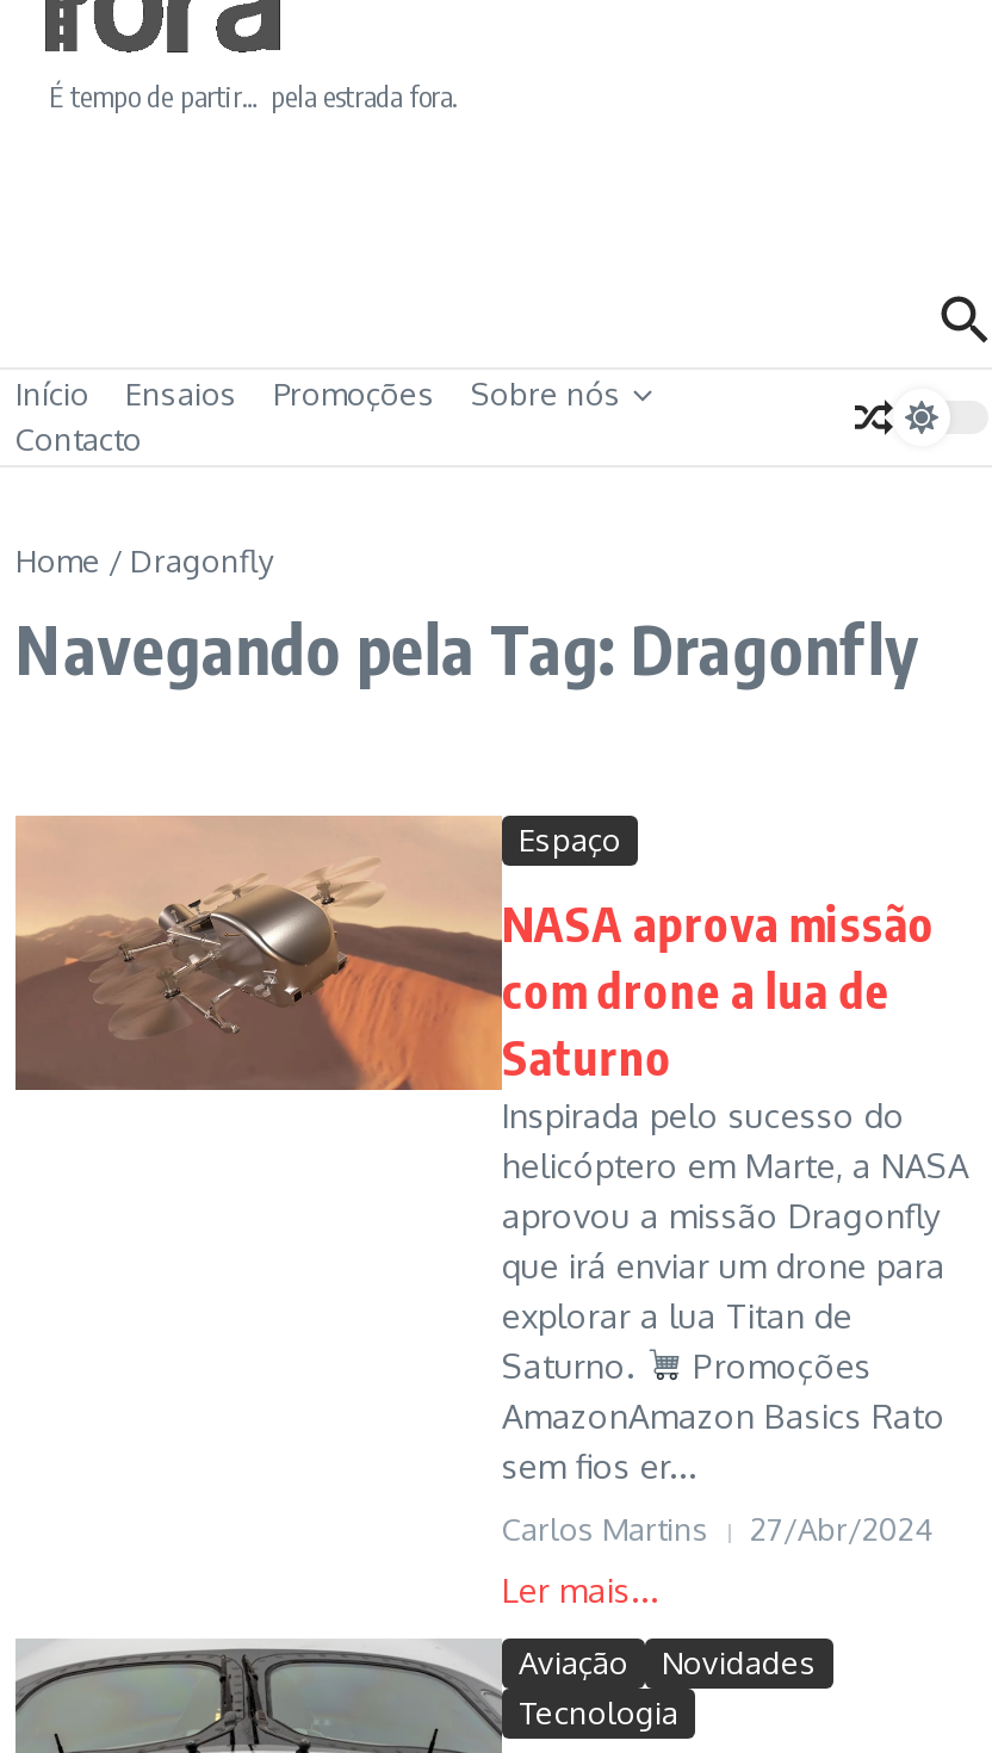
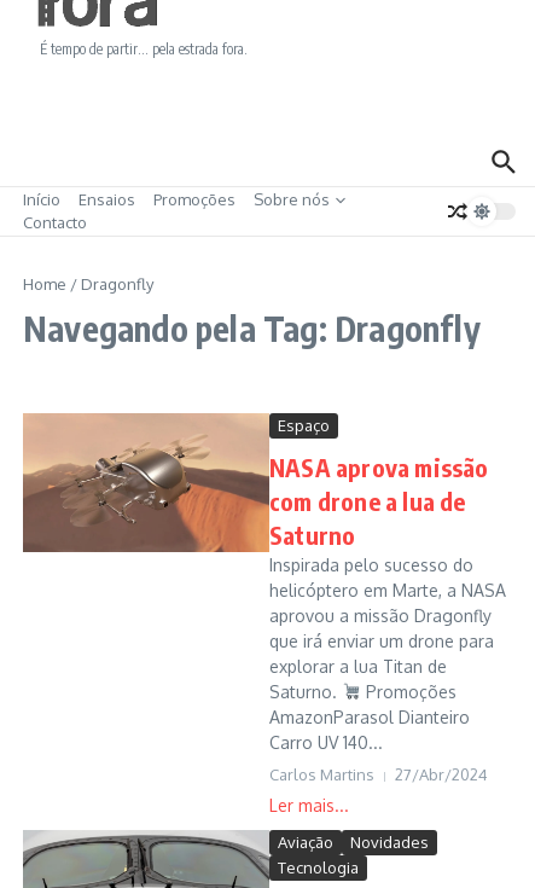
- AmazonAmazon Basics Rato
- sem fios er...
+ AmazonParasol Dianteiro
+ Carro UV 140...
